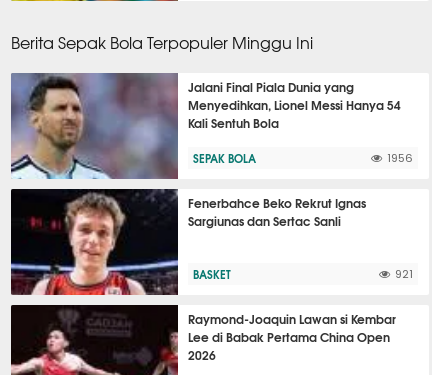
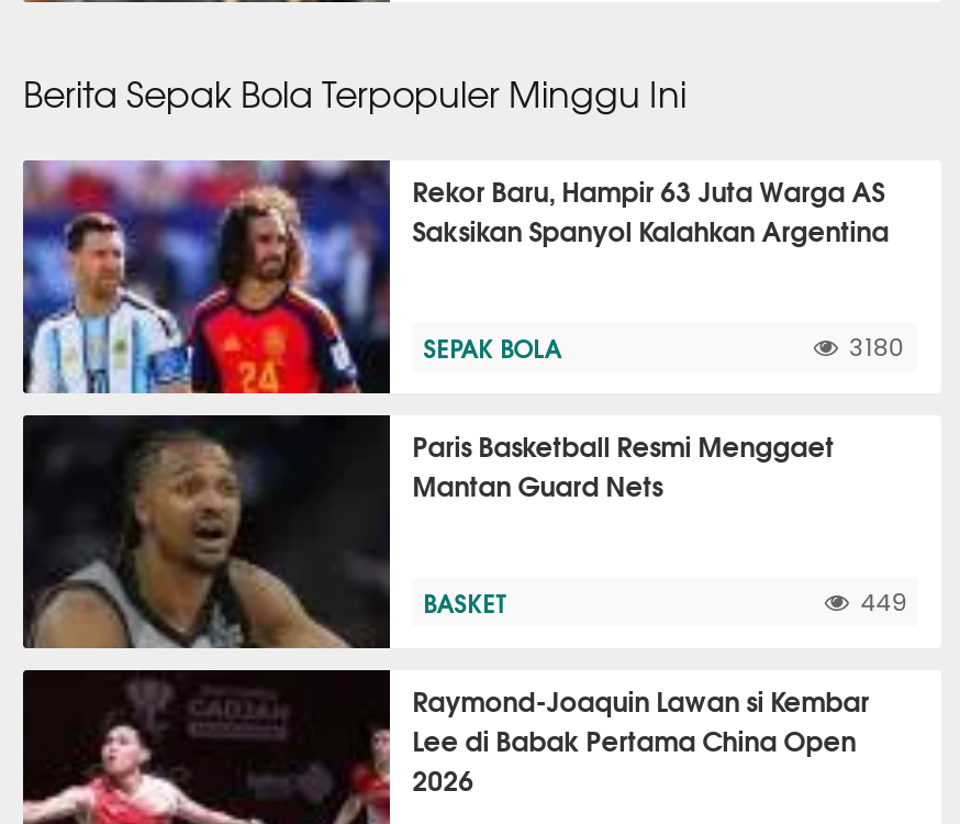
- [image]
- Jalani Final Piala Dunia yang
- Menyedihkan, Lionel Messi Hanya 54
- Kali Sentuh Bola
+ [image]
+ Rekor Baru, Hampir 63 Juta Warga AS
+ Saksikan Spanyol Kalahkan Argentina

- 1956
+ 3180

- [image]
- Fenerbahce Beko Rekrut Ignas
- Sargiunas dan Sertac Sanli
+ [image]
+ Paris Basketball Resmi Menggaet
+ Mantan Guard Nets

- 921
+ 449
